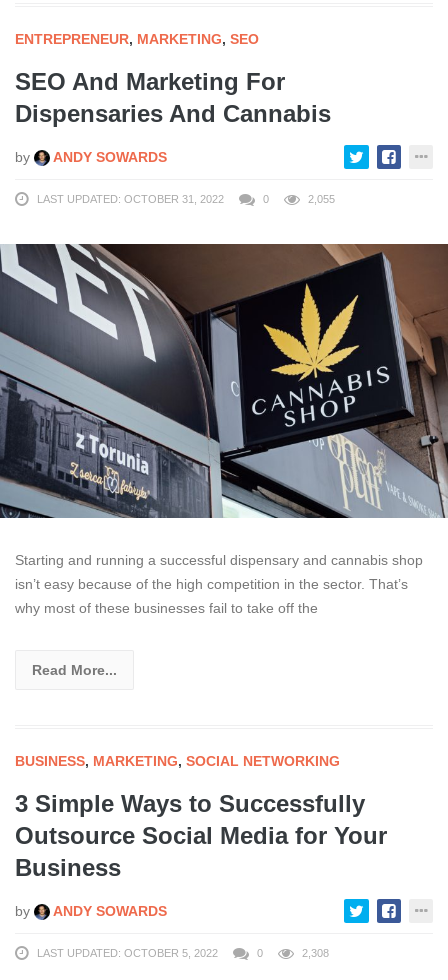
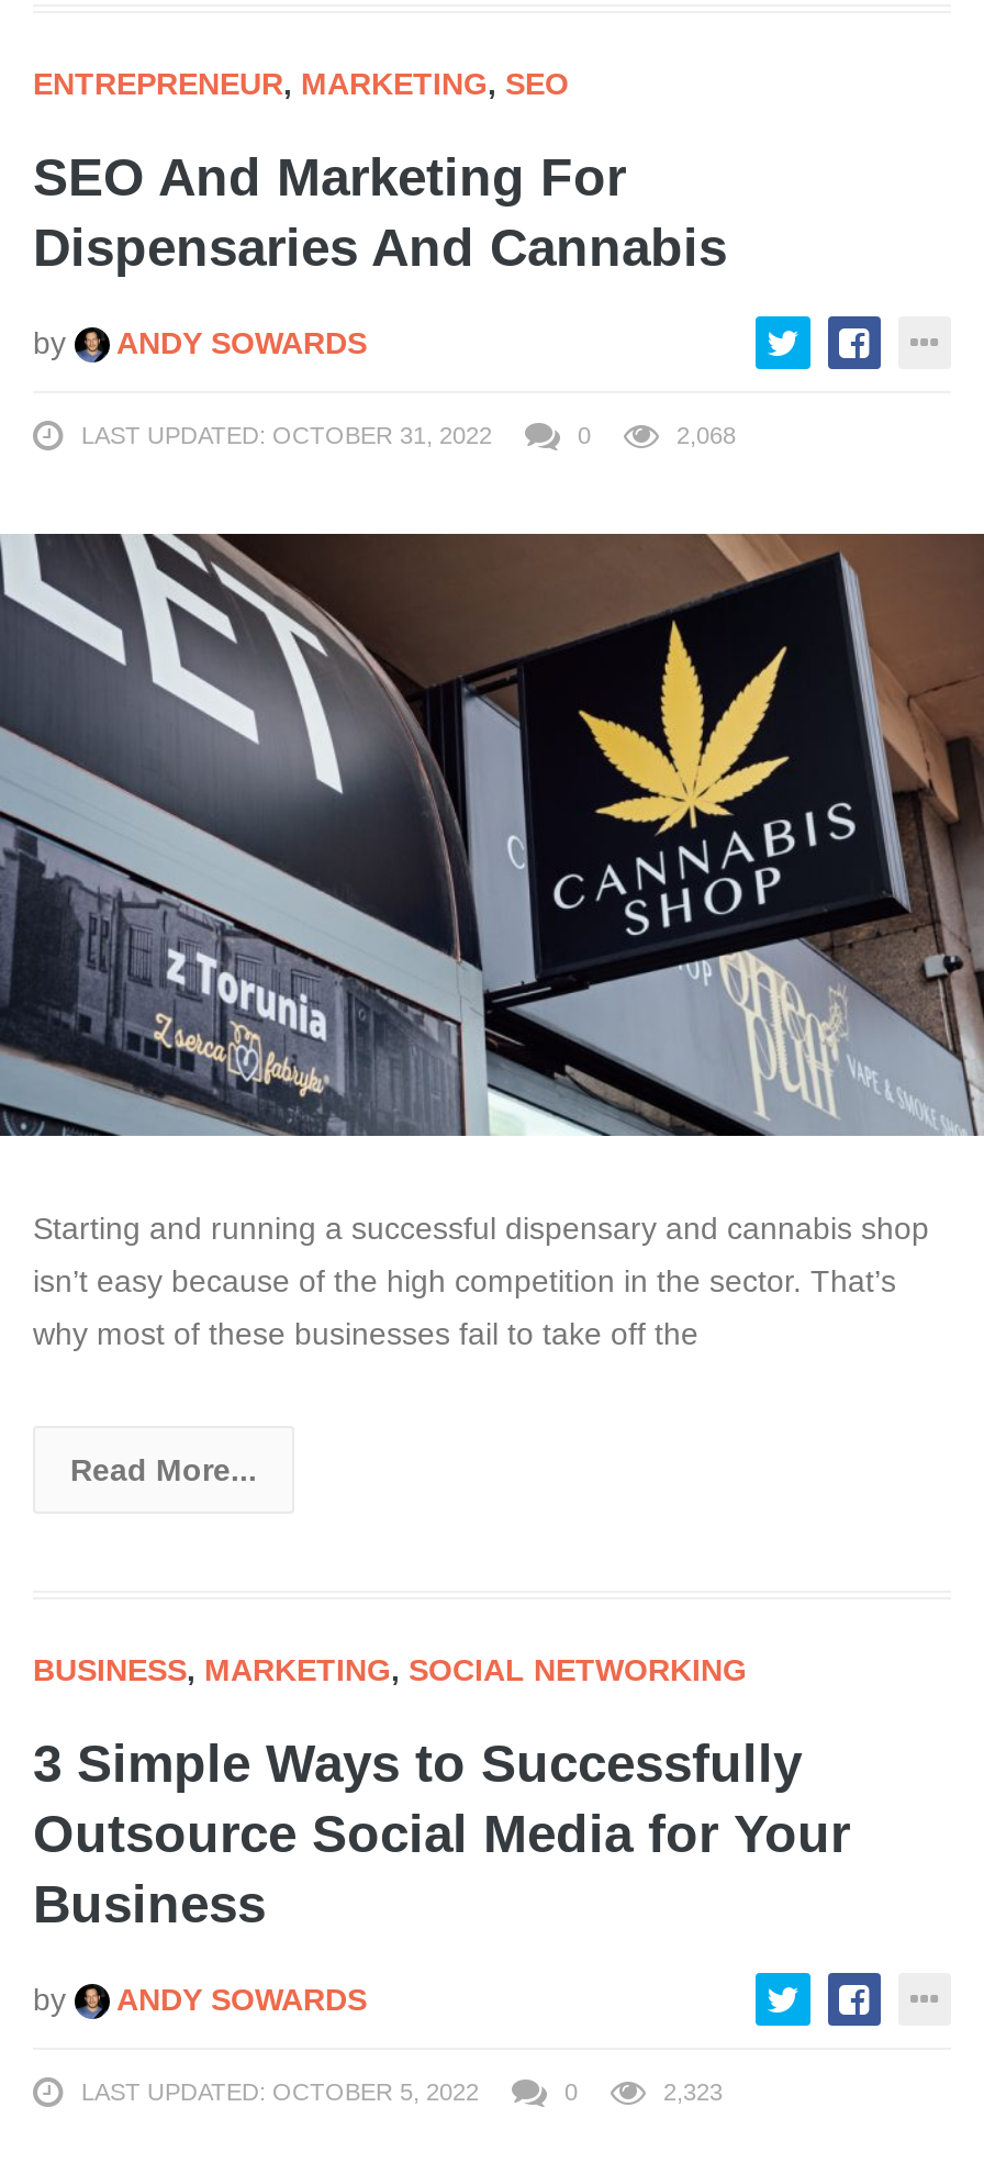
- 2,055
+ 2,068

- 2,308
+ 2,323
